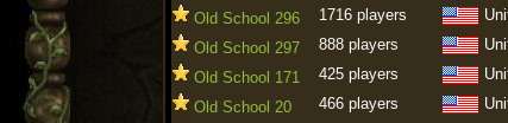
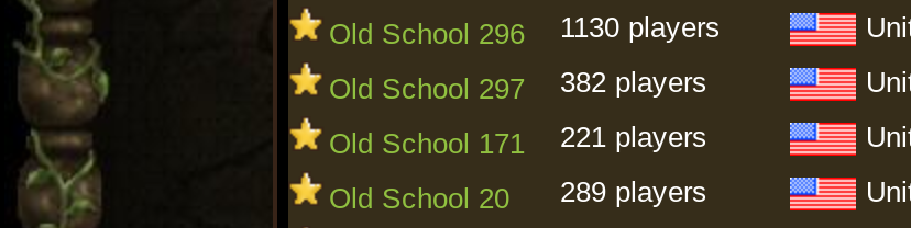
- Old School 296 1716 players
+ Old School 296 1130 players

- Old School 297 888 players
+ Old School 297 382 players

- Old School 171 425 players
+ Old School 171 221 players

- Old School 20 466 players
+ Old School 20 289 players
